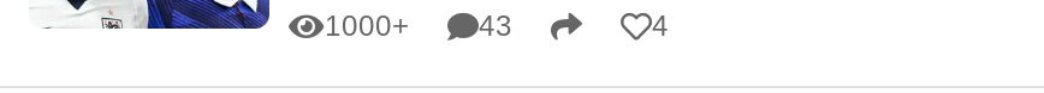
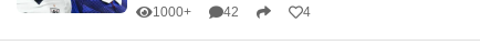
- 43
+ 42
